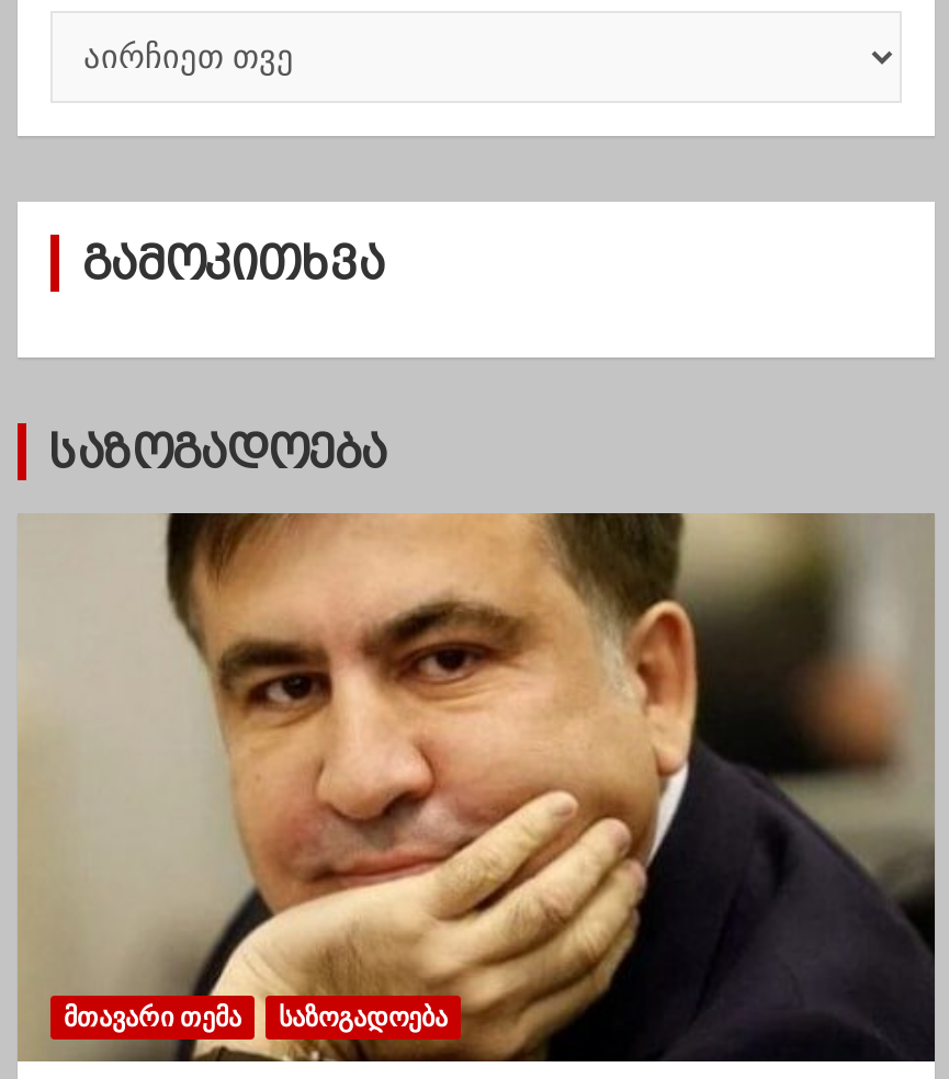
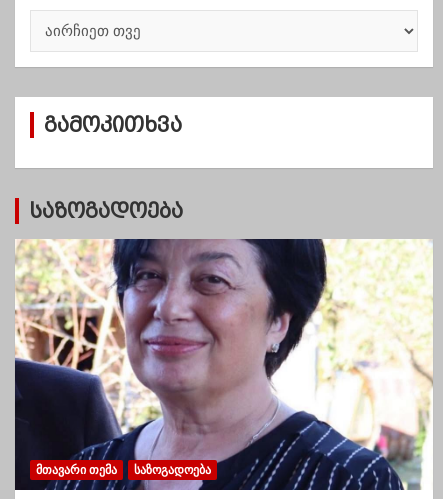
- [image]
+ [image]
